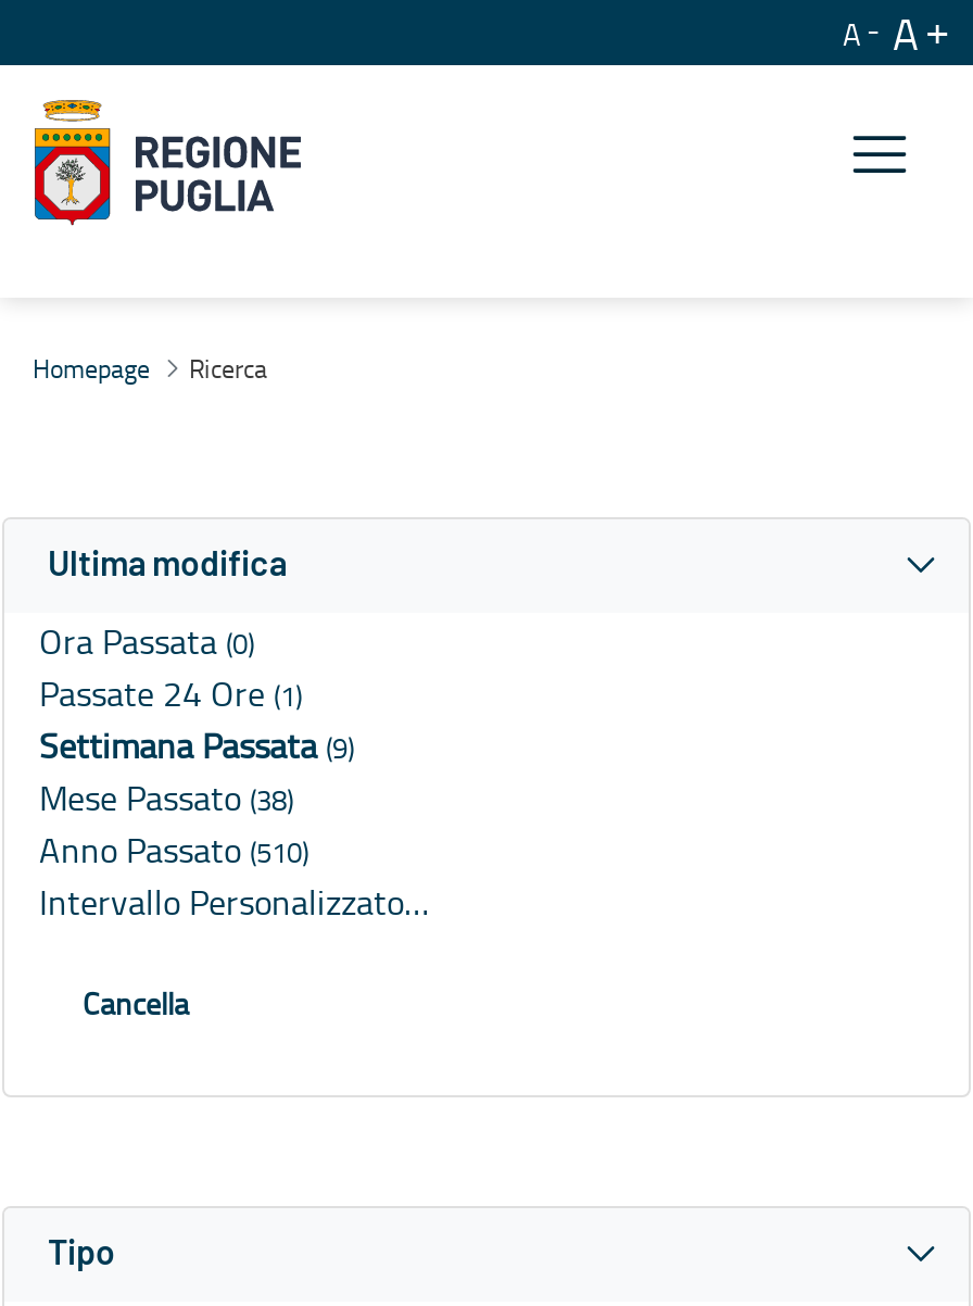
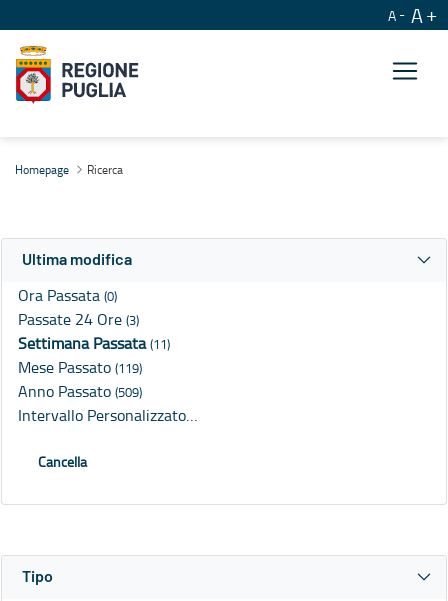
- Passate 24 Ore (1)
+ Passate 24 Ore (3)

- Settimana Passata (9)
+ Settimana Passata (11)

- Mese Passato (38)
+ Mese Passato (119)

- Anno Passato (510)
+ Anno Passato (509)
